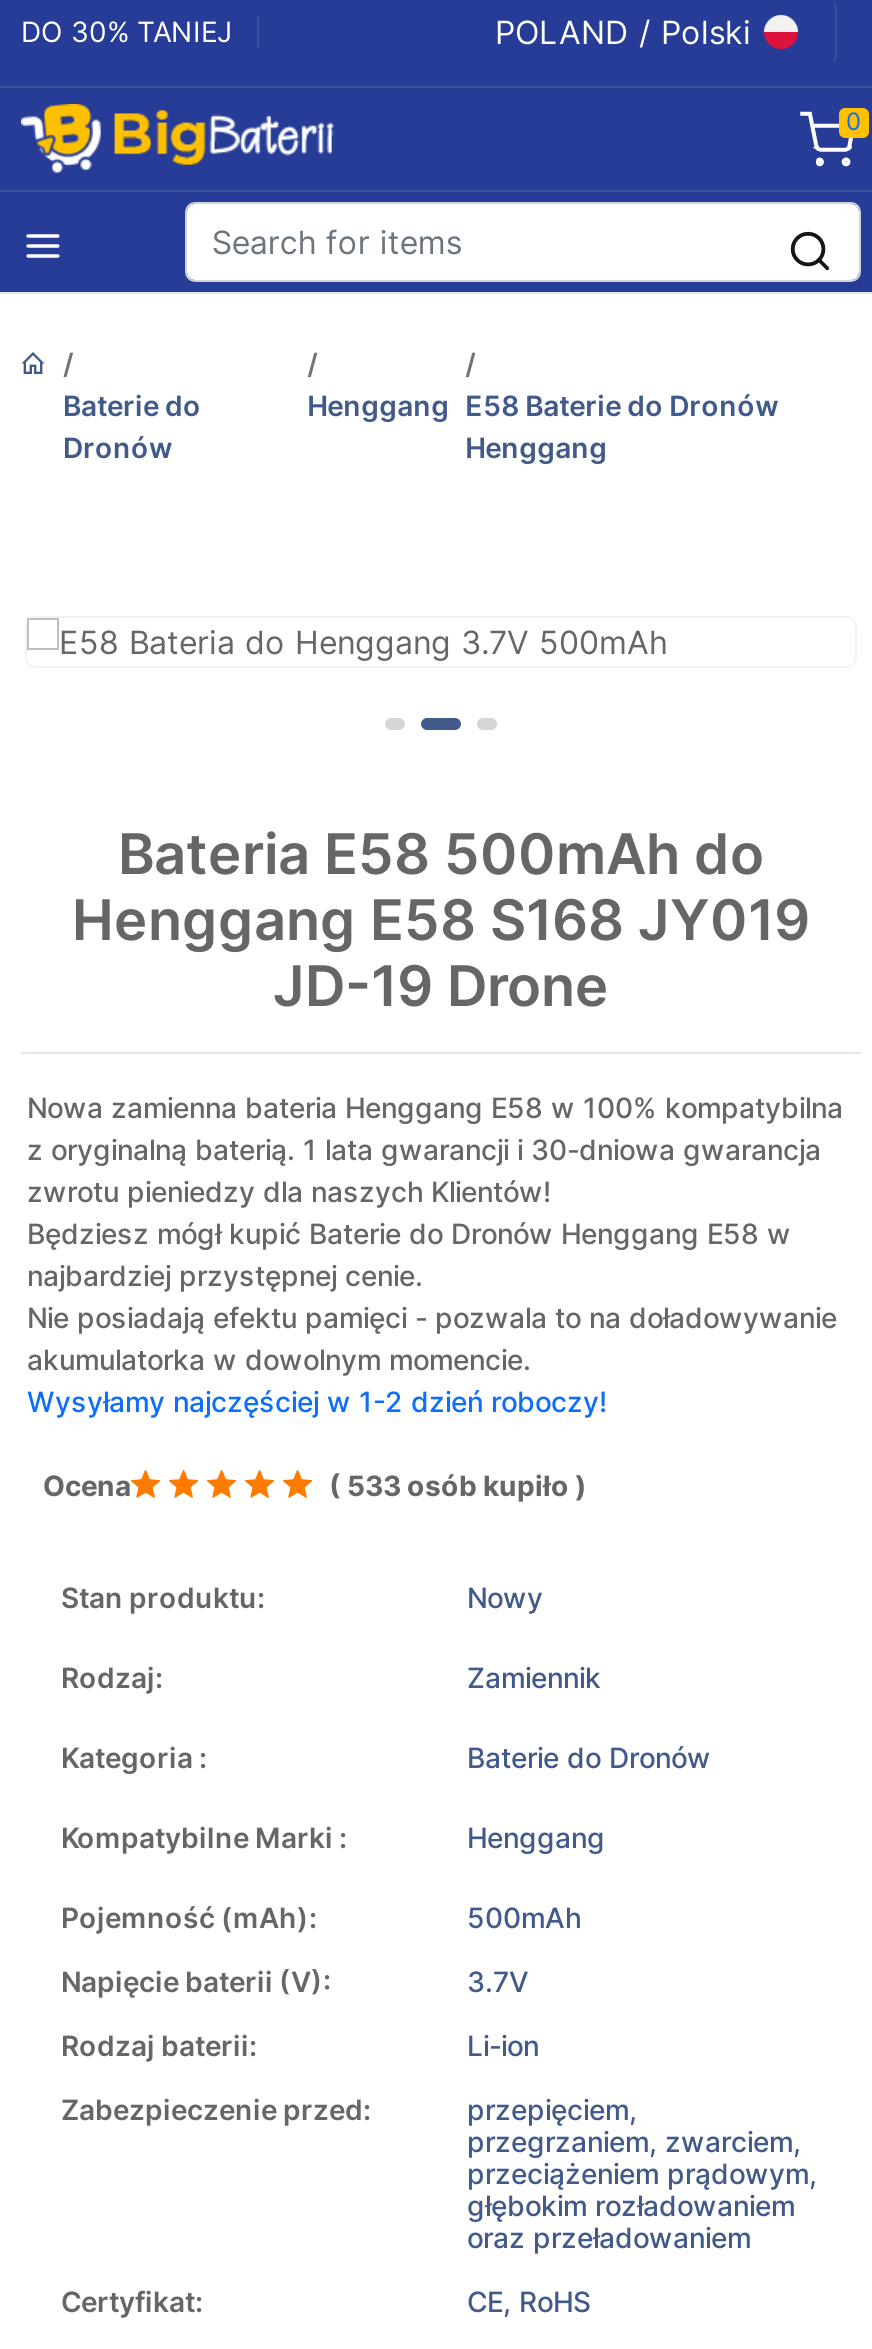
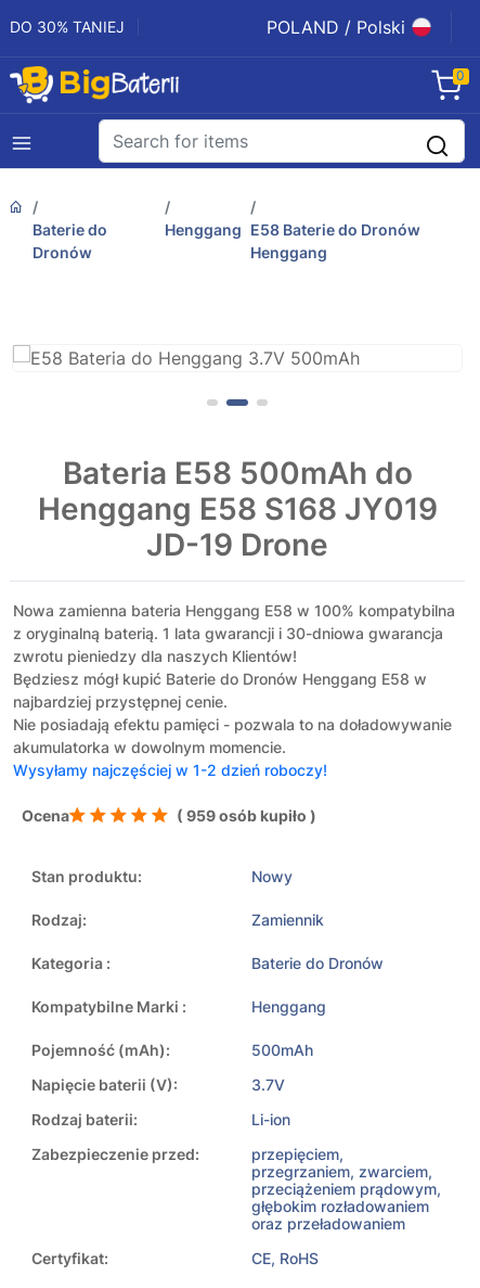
- ( 533 osób kupiło )
+ ( 959 osób kupiło )
